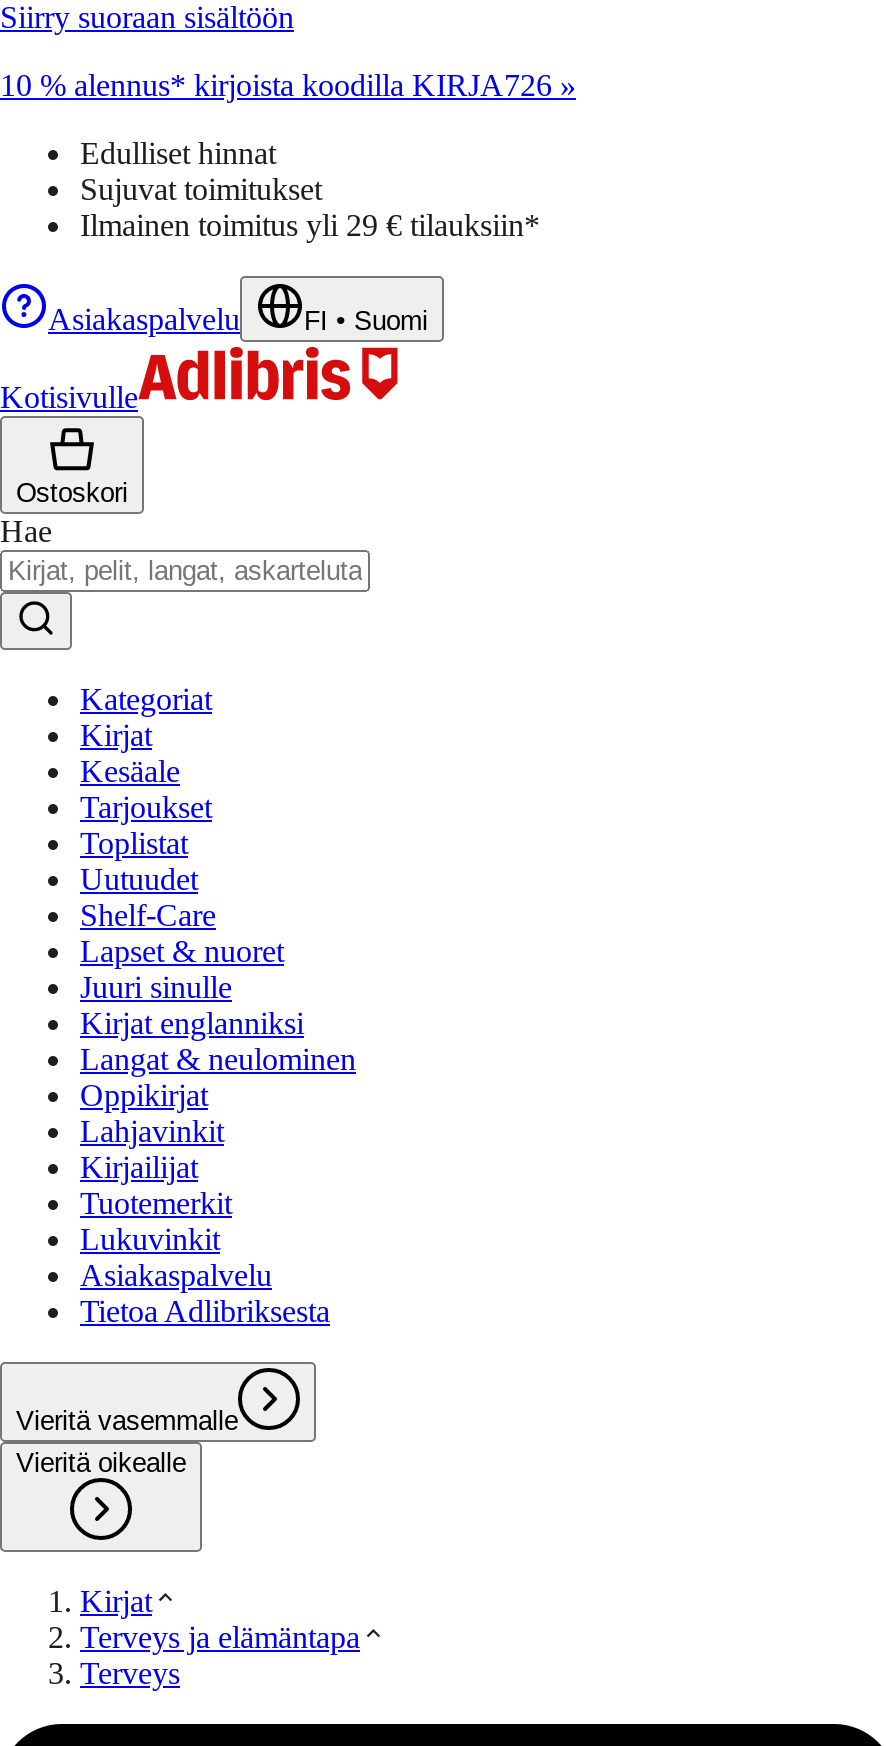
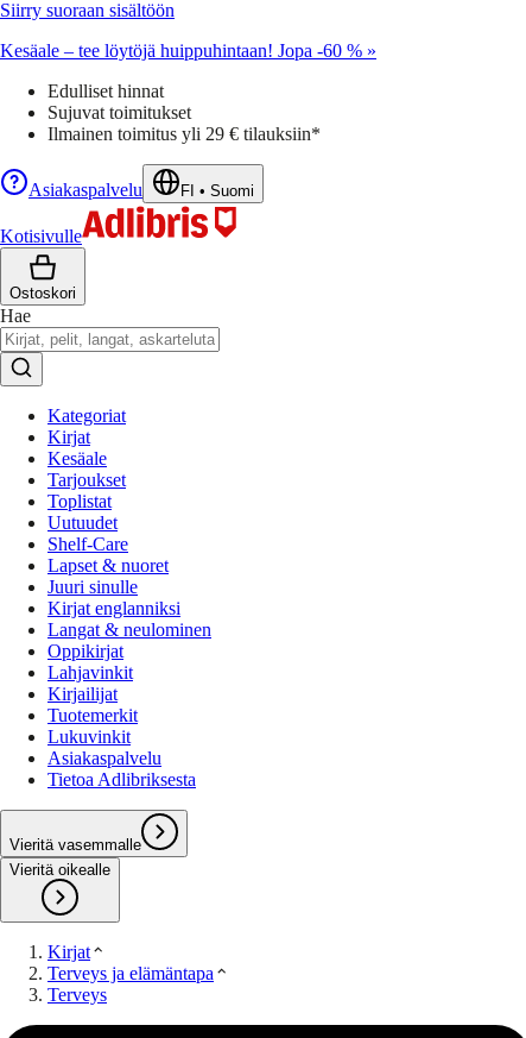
- 10 % alennus* kirjoista koodilla KIRJA726 »
+ Kesäale – tee löytöjä huippuhintaan! Jopa -60 % »
